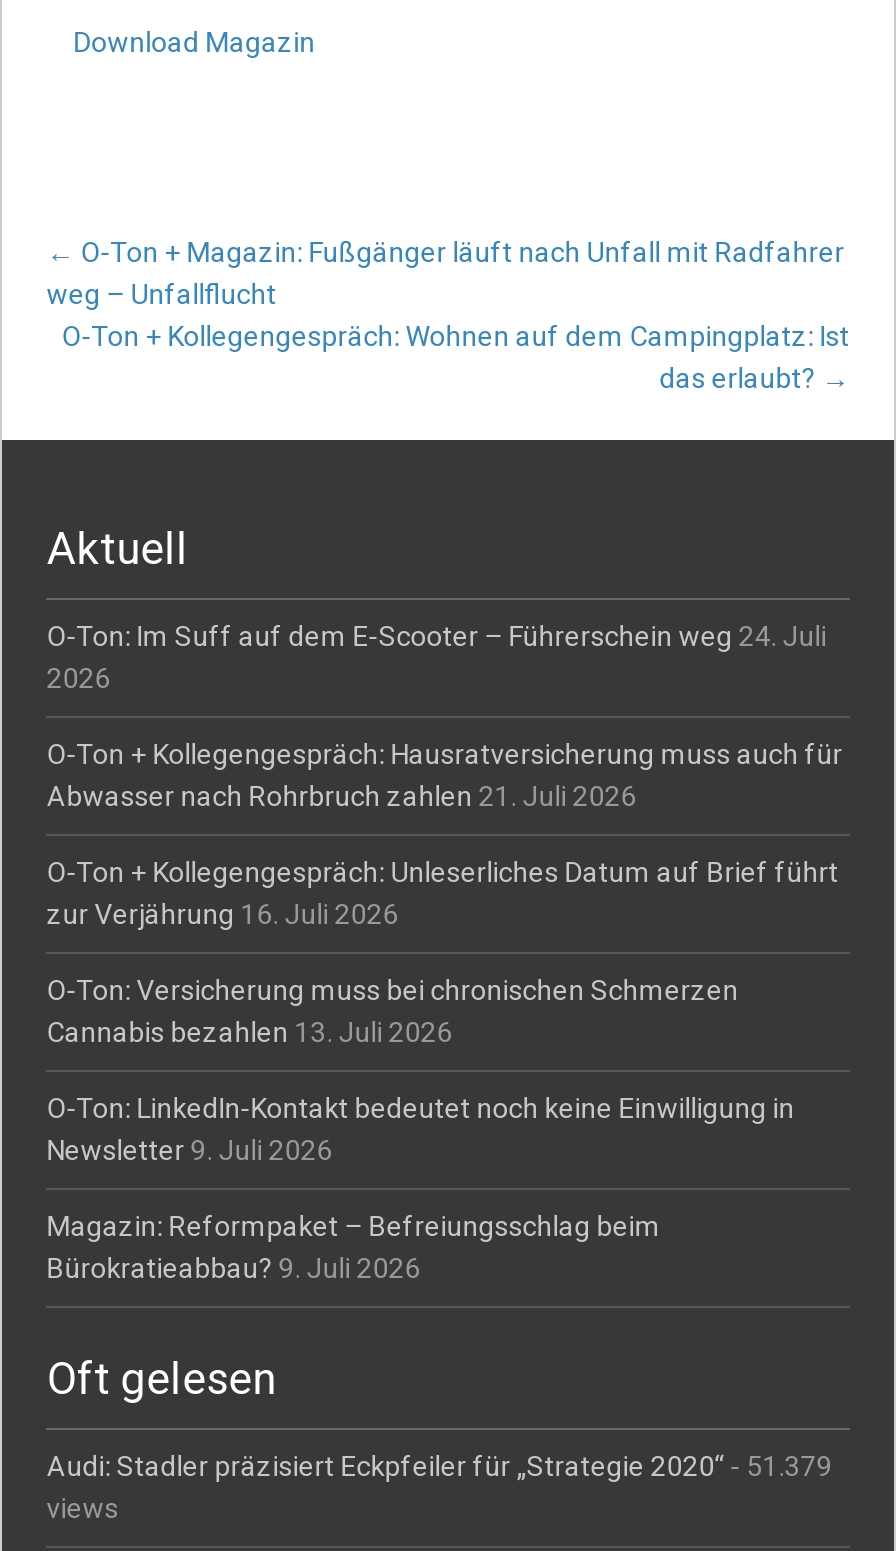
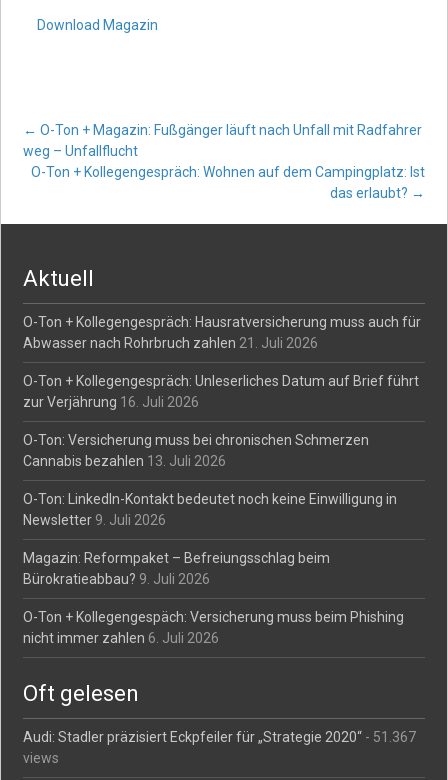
- O-Ton: Im Suff auf dem E-Scooter – Führerschein weg 24. Juli
- 2026

moved up: O-Ton + Kollegengespräch: Hausratversicherung muss auch für | Abwasser nach Rohrbruch zahlen 21. Juli 2026 | O-Ton + Kollegengespräch: Unleserliches Datum auf Brief führt | ... | Magazin: Reformpaket – Befreiungsschlag beim | Bürokratieabbau? 9. Juli 2026

+ O-Ton + Kollegengespäch: Versicherung muss beim Phishing
+ nicht immer zahlen 6. Juli 2026

- Audi: Stadler präzisiert Eckpfeiler für „Strategie 2020“- 51.379
+ Audi: Stadler präzisiert Eckpfeiler für „Strategie 2020“- 51.367
